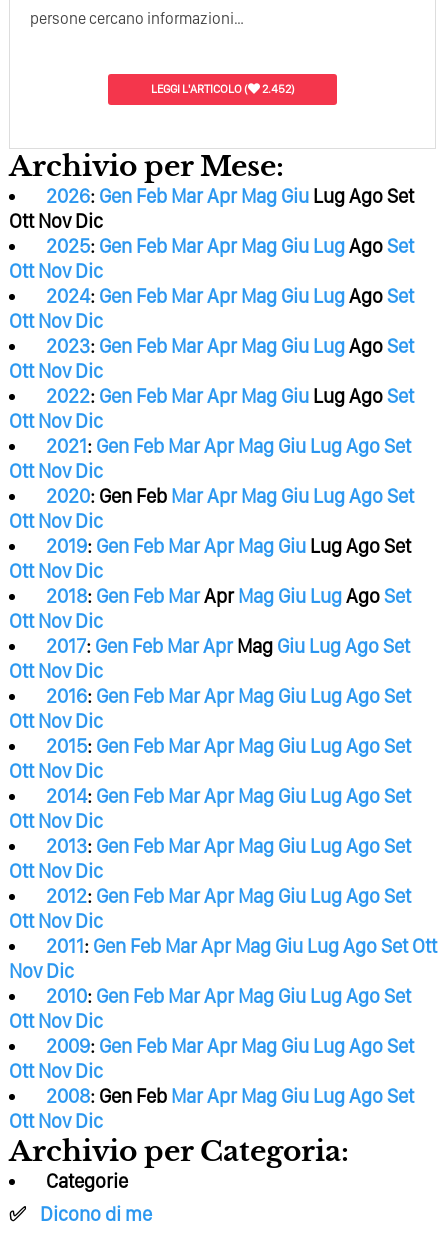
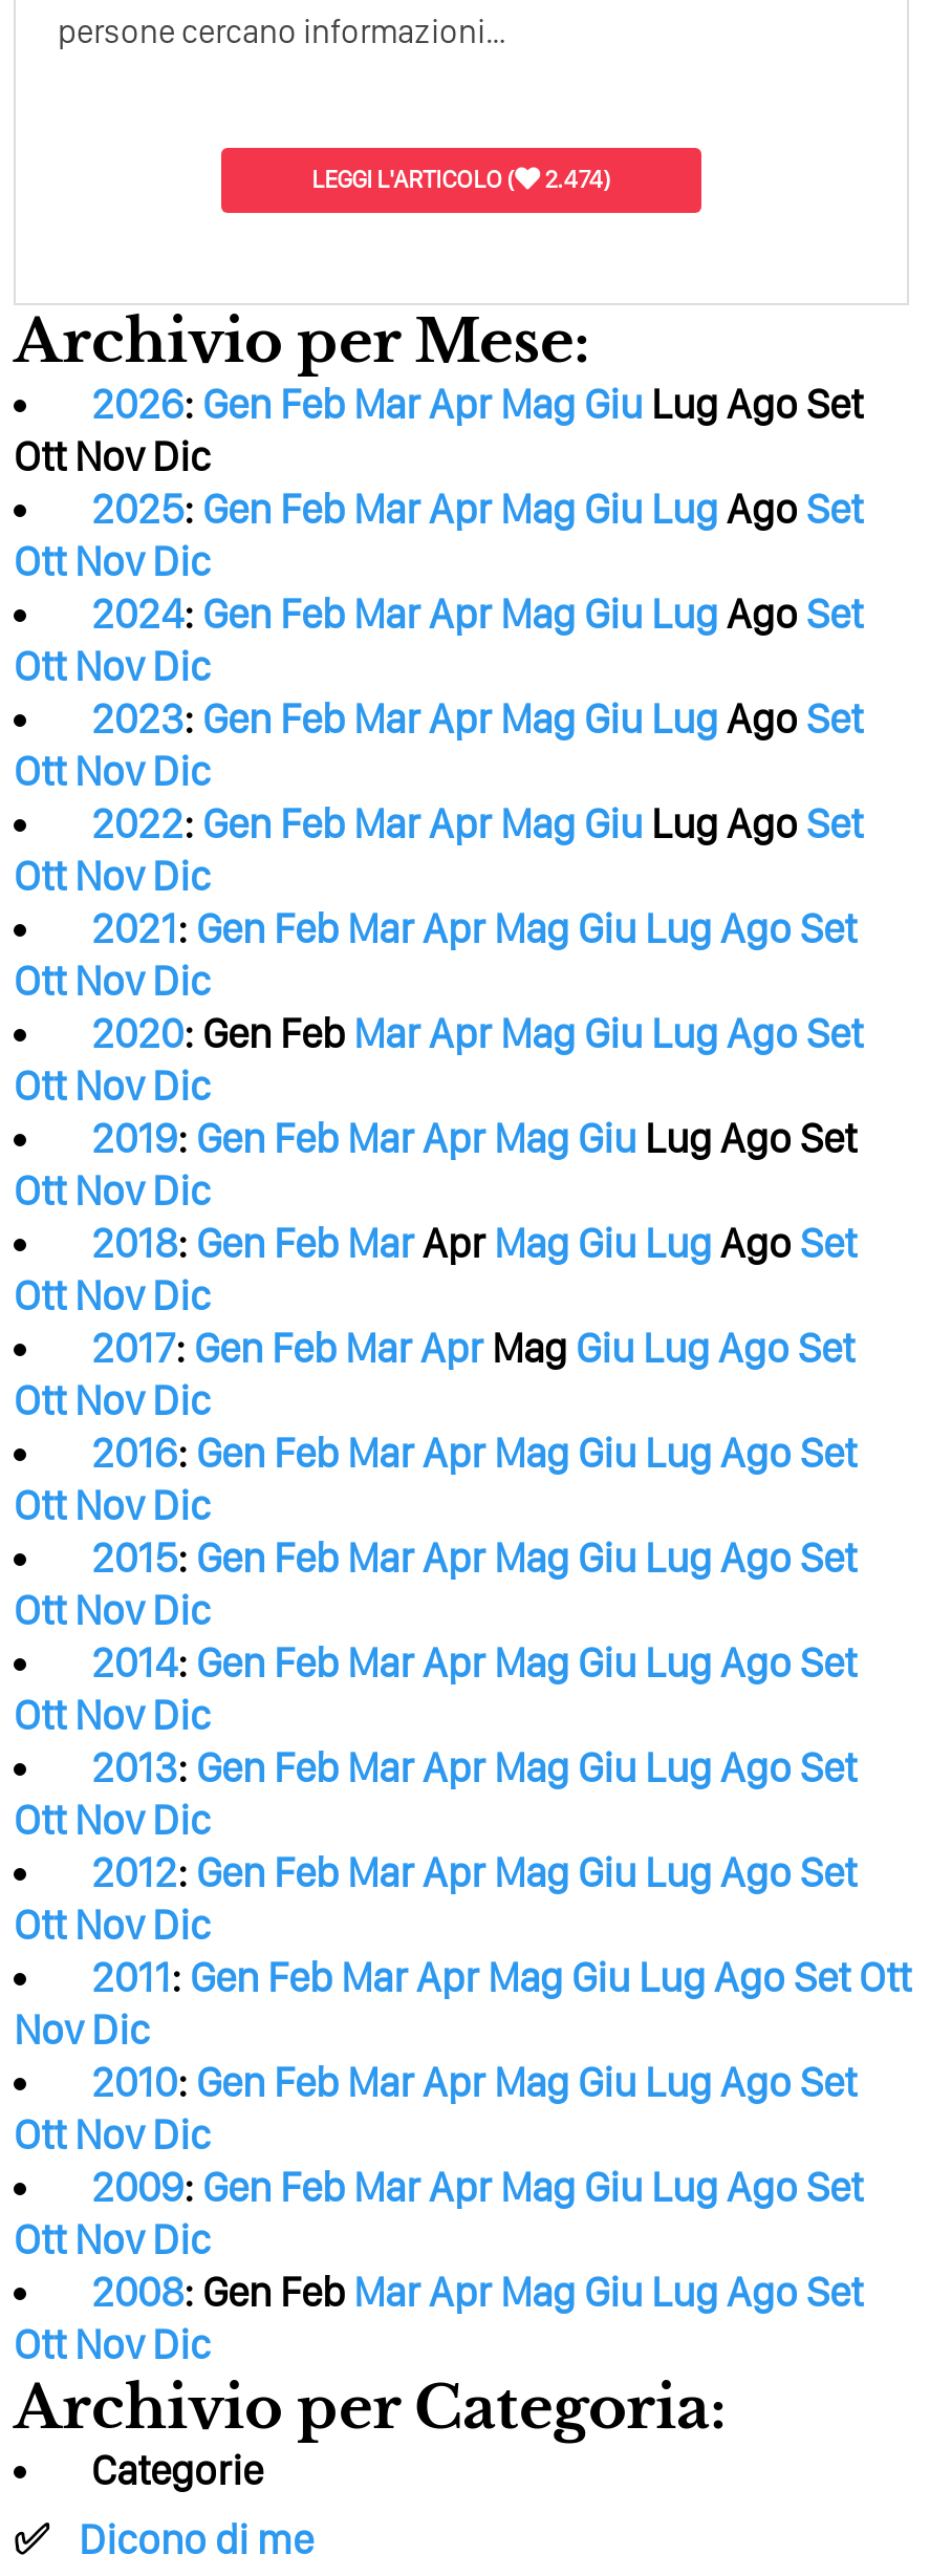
- LEGGI L'ARTICOLO ( 2.452)
+ LEGGI L'ARTICOLO ( 2.474)
